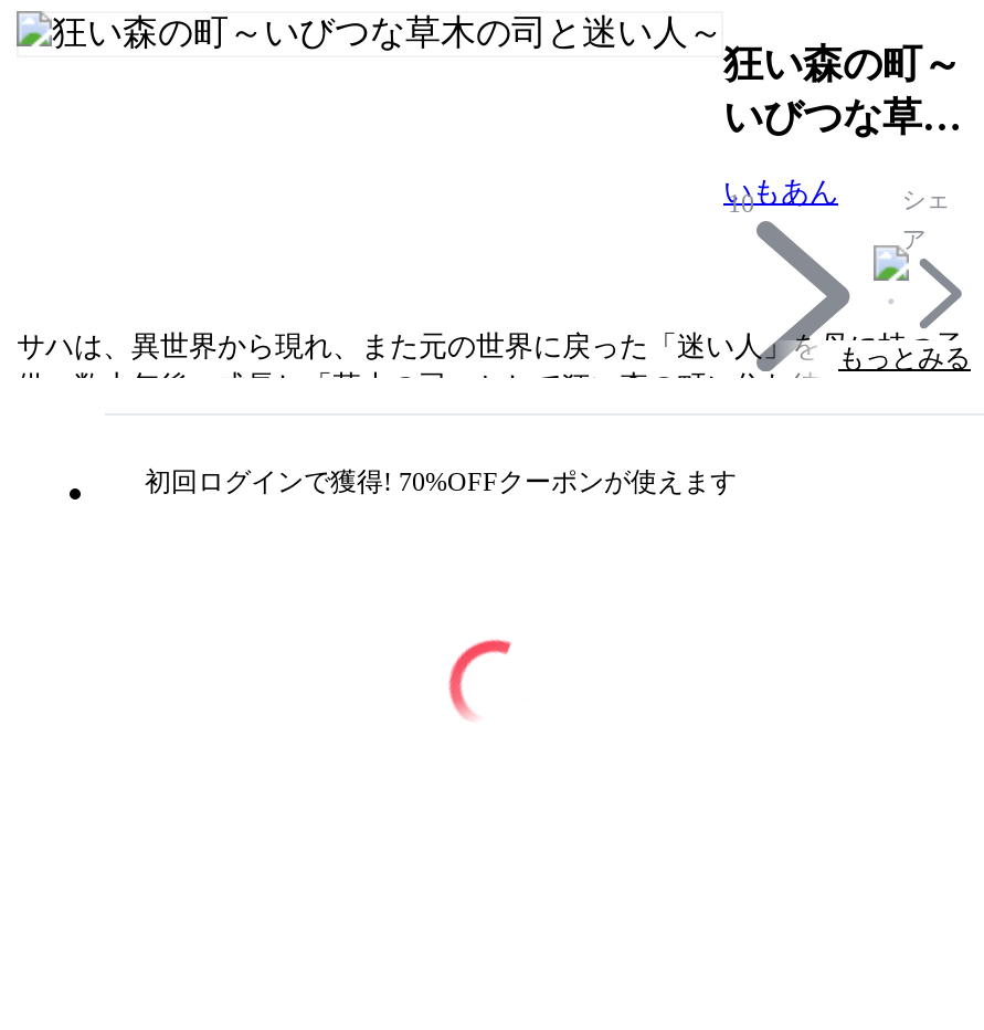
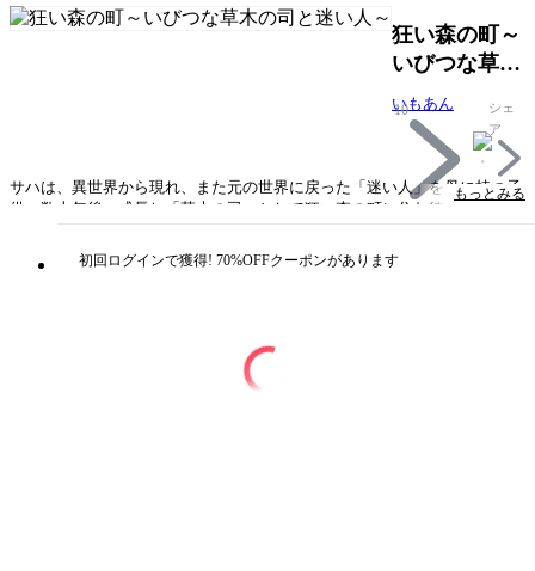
- 初回ログインで獲得! 70%OFFクーポンが使えます
+ 初回ログインで獲得! 70%OFFクーポンがあります
